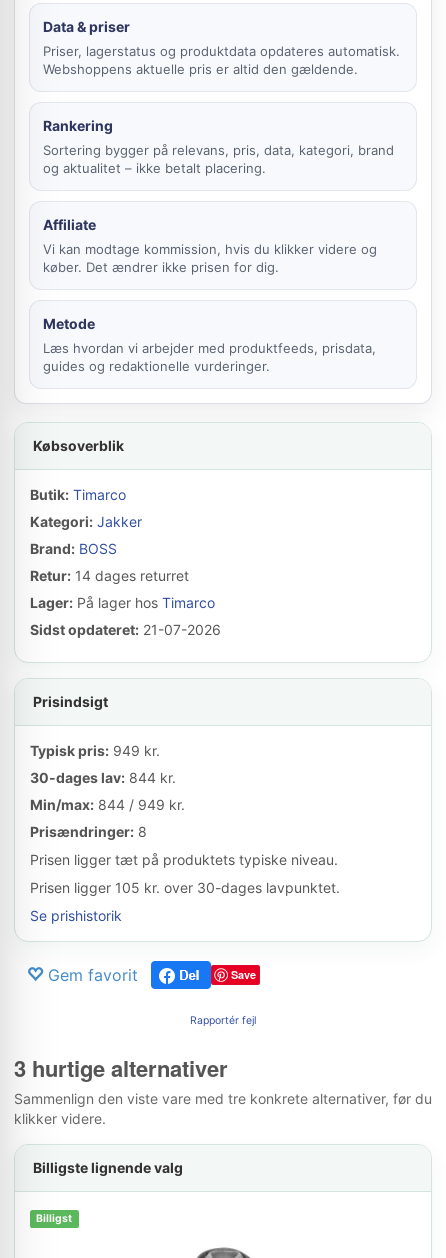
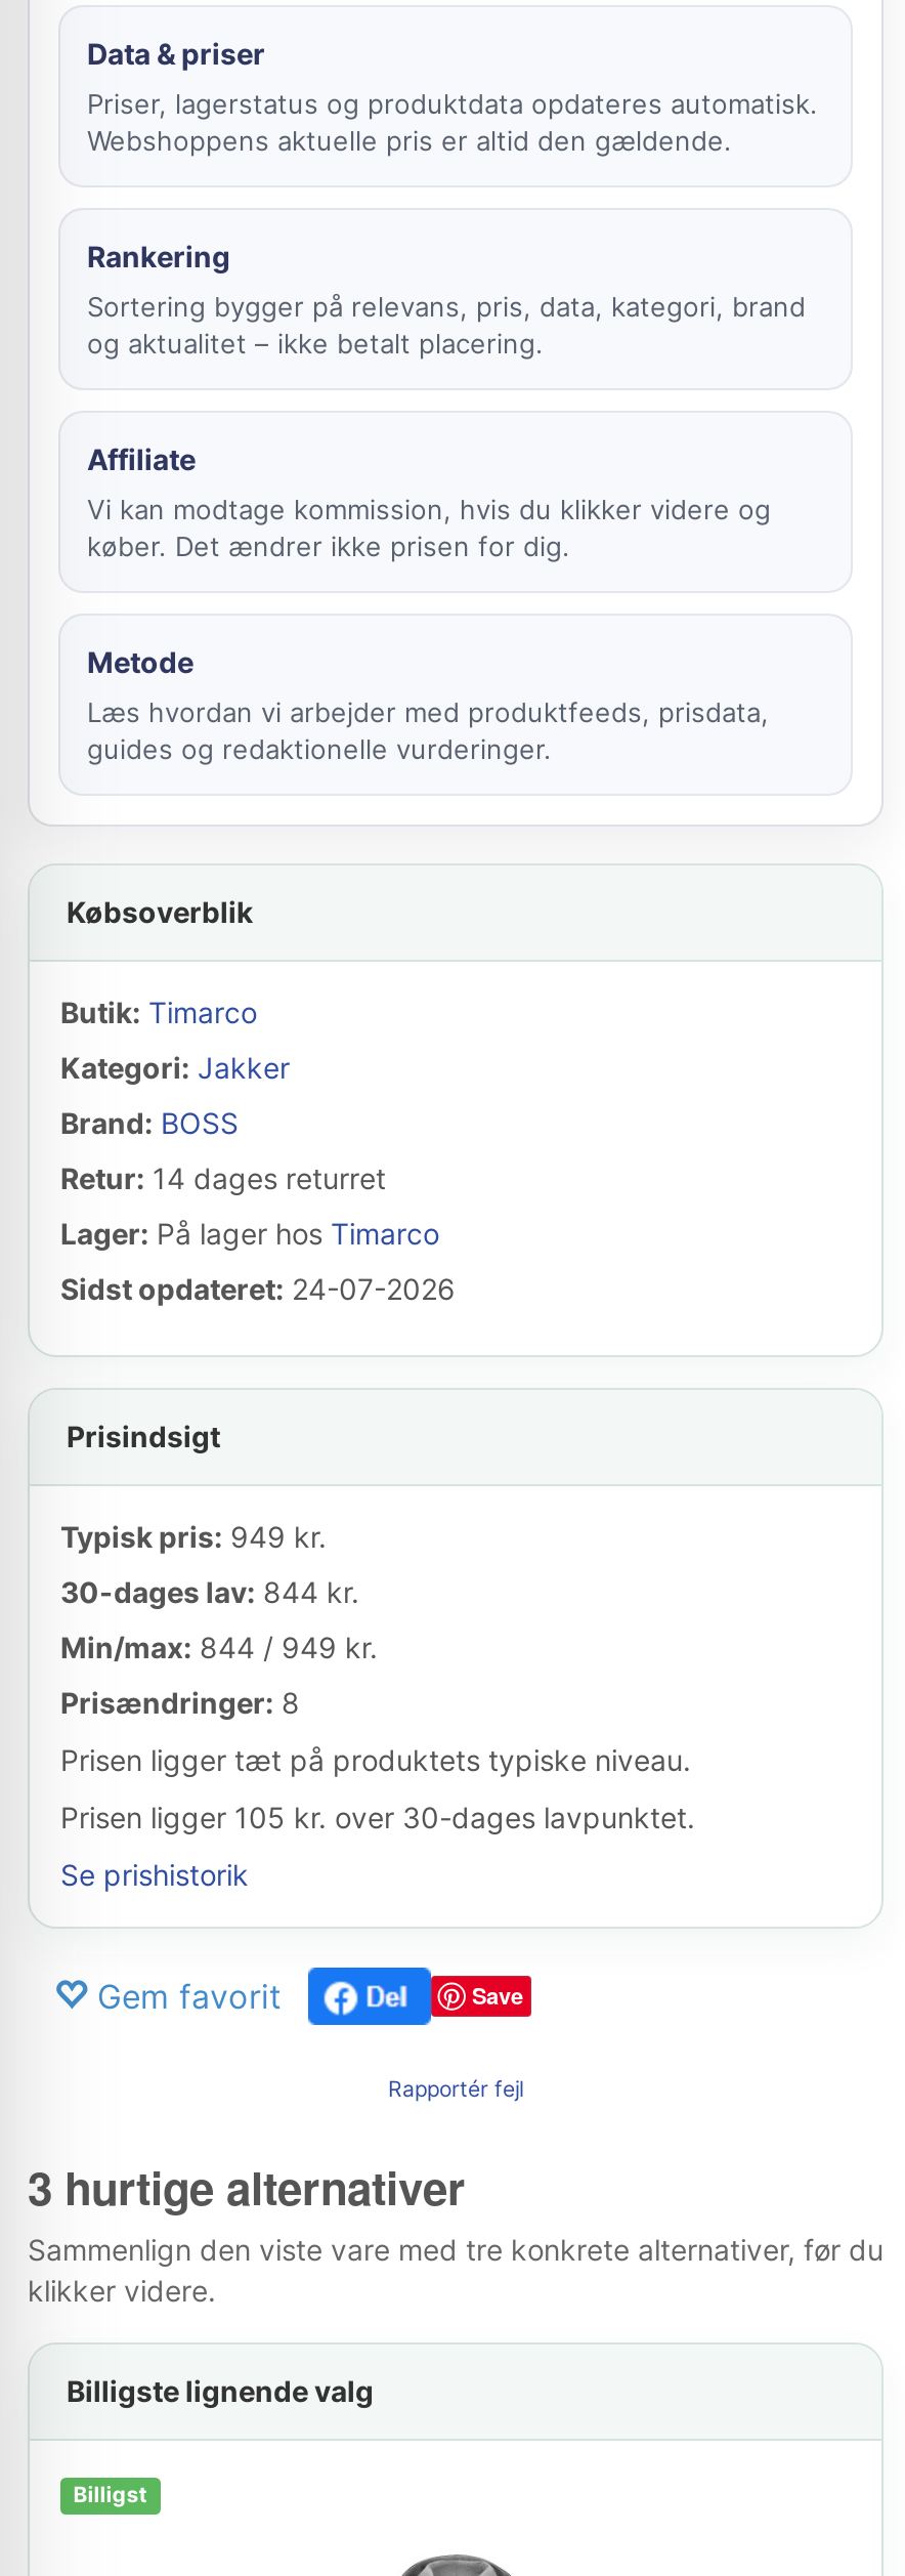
- Sidst opdateret: 21-07-2026
+ Sidst opdateret: 24-07-2026
